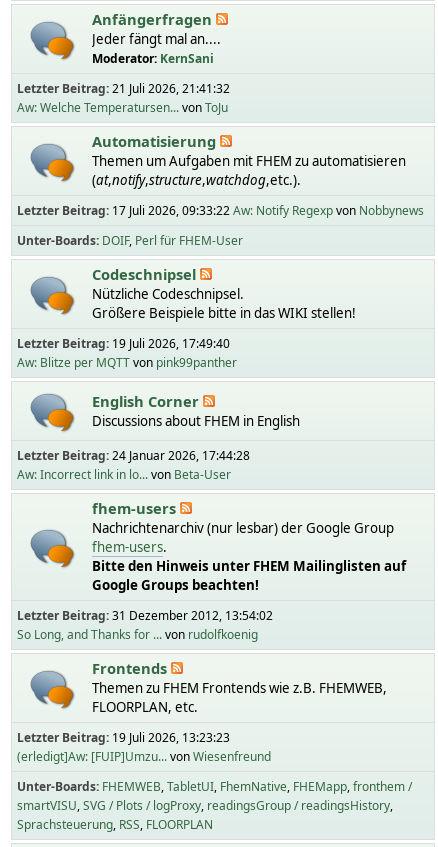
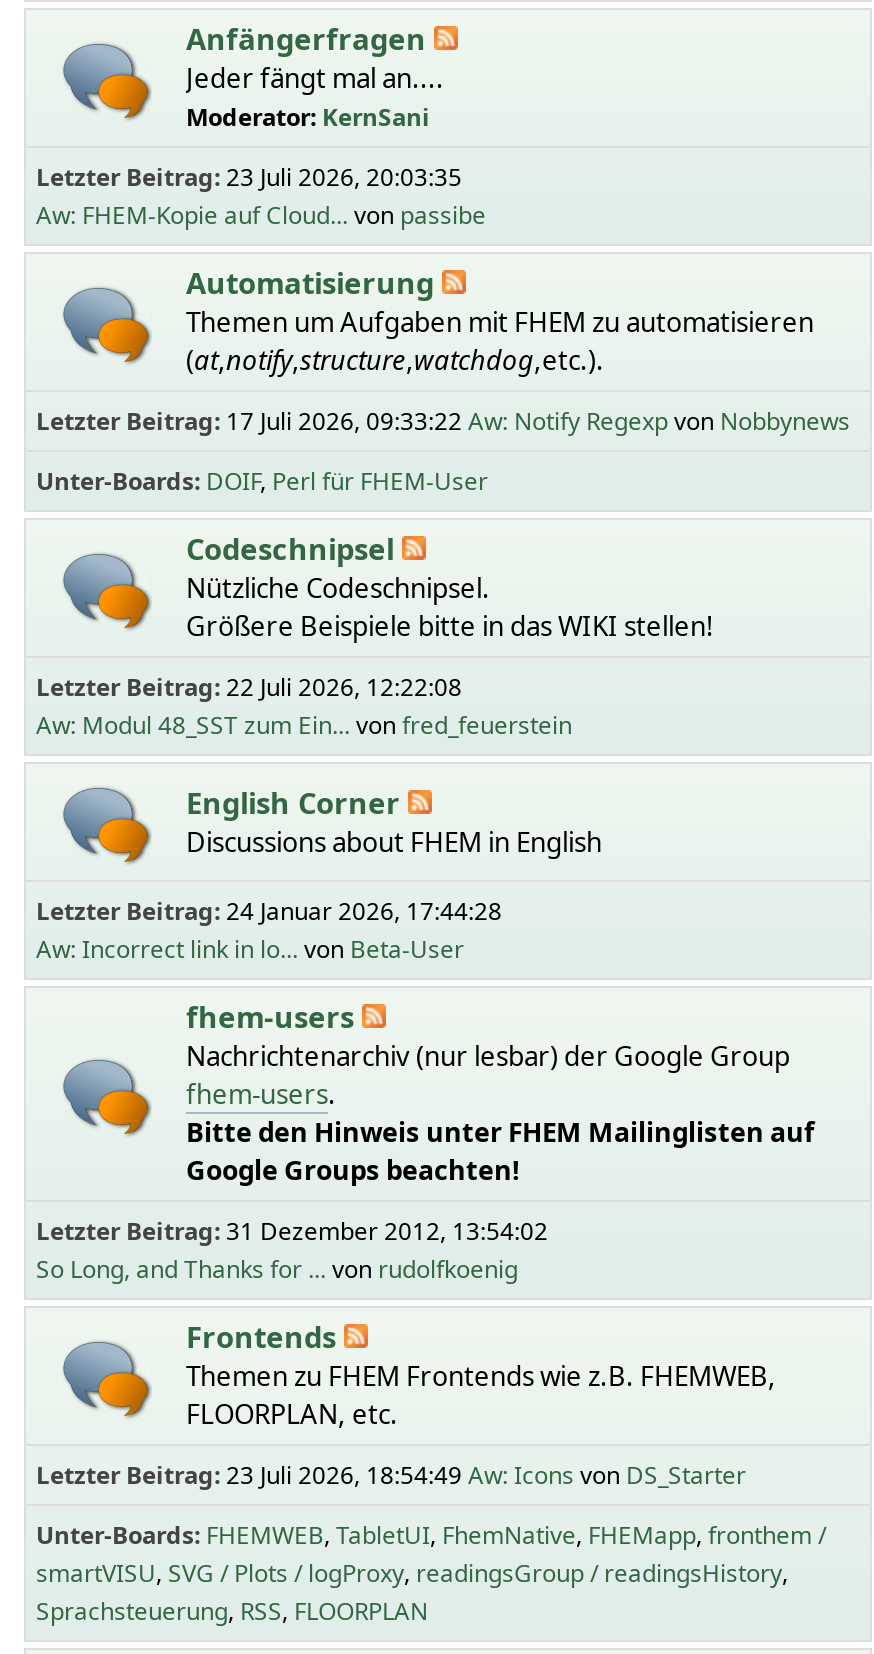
- Letzter Beitrag: 21 Juli 2026, 21:41:32
- Aw: Welche Temperatursen... von ToJu
+ Letzter Beitrag: 23 Juli 2026, 20:03:35
+ Aw: FHEM-Kopie auf Cloud... von passibe

- Letzter Beitrag: 19 Juli 2026, 17:49:40
- Aw: Blitze per MQTT von pink99panther
+ Letzter Beitrag: 22 Juli 2026, 12:22:08
+ Aw: Modul 48_SST zum Ein... von fred_feuerstein

- Letzter Beitrag: 19 Juli 2026, 13:23:23
- (erledigt]Aw: [FUIP]Umzu... von Wiesenfreund
+ Letzter Beitrag: 23 Juli 2026, 18:54:49 Aw: Icons von DS_Starter
